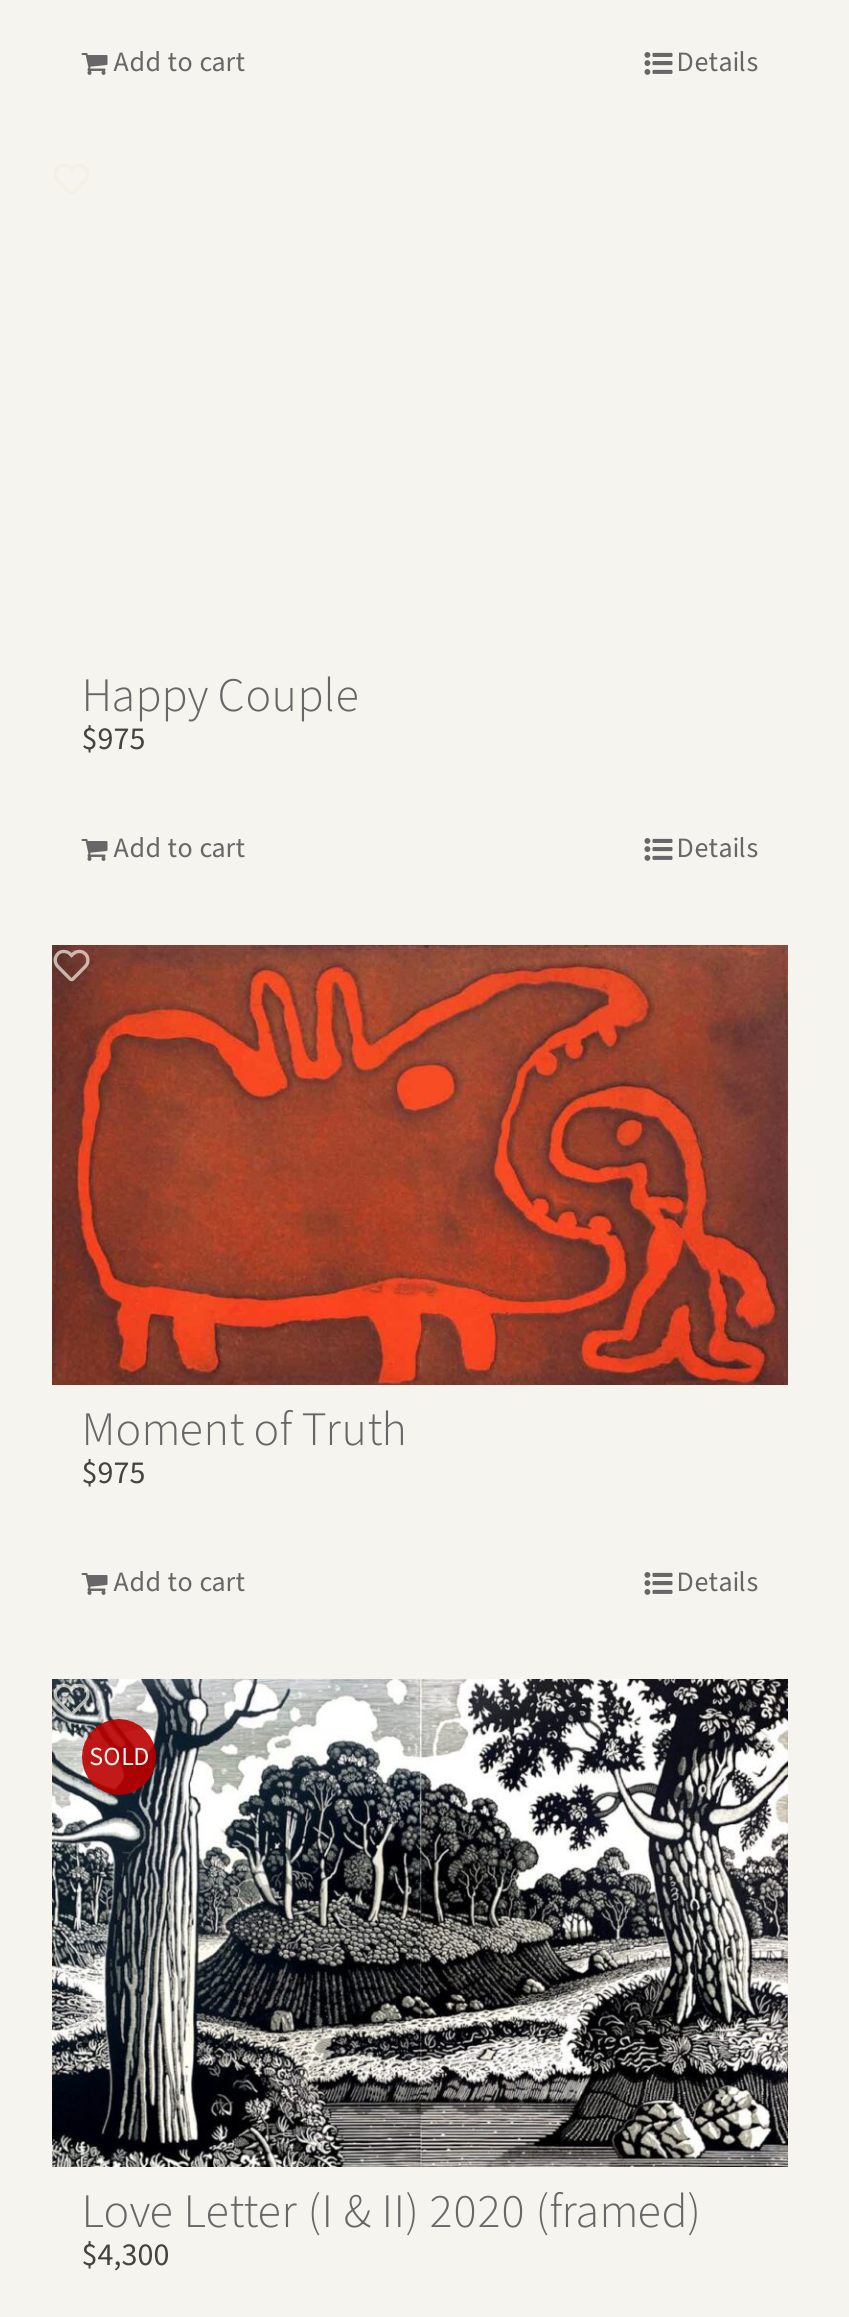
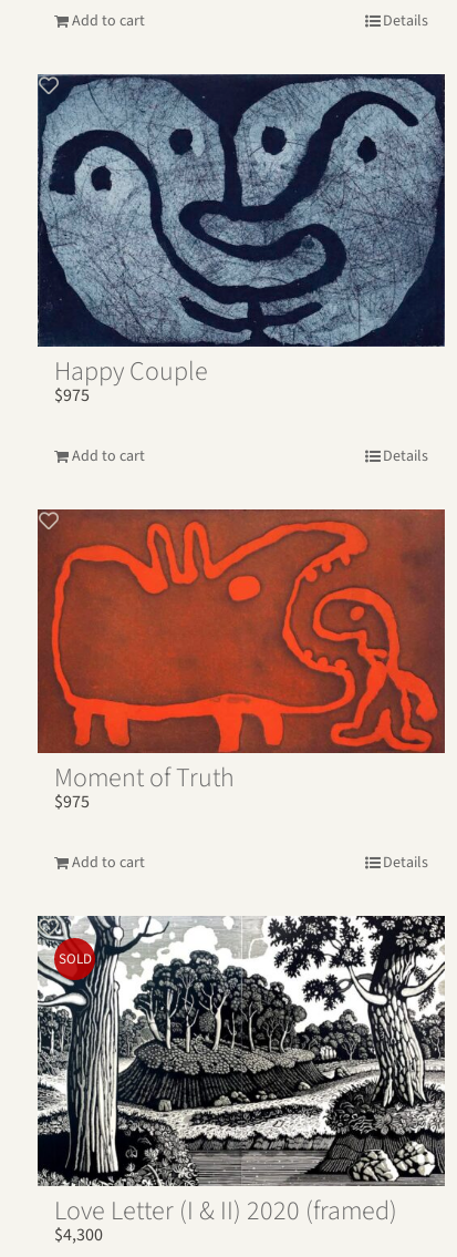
+ [image]
